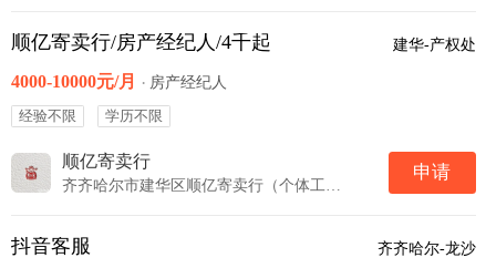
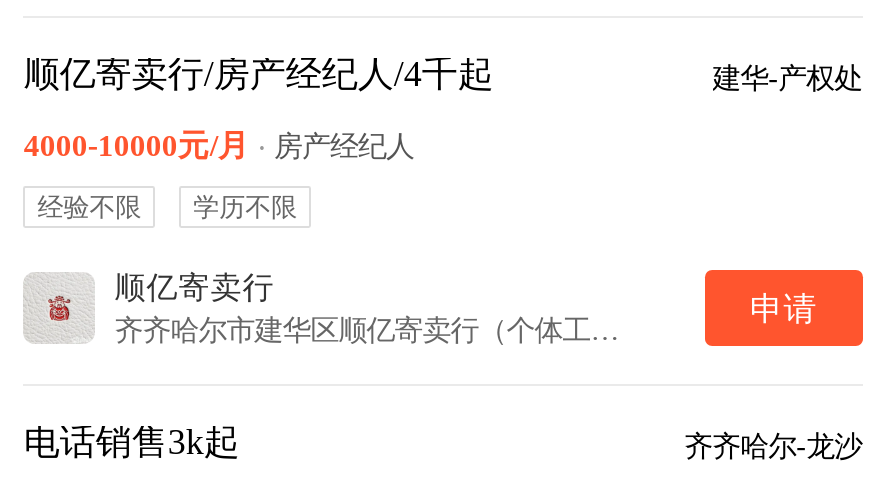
- 抖音客服
+ 电话销售3k起
